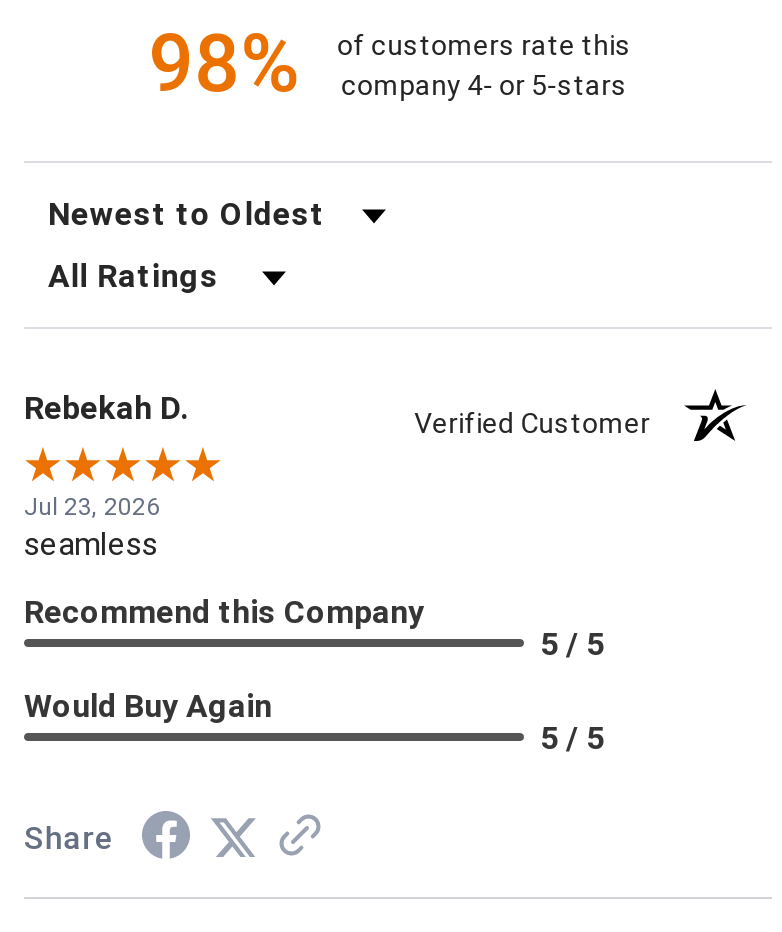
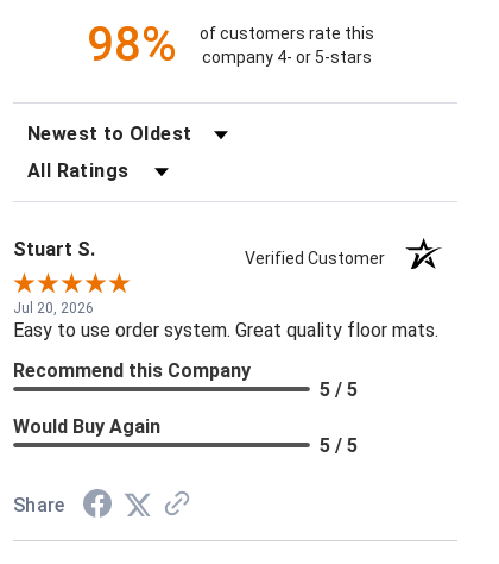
- Rebekah D.
+ Stuart S.

- Jul 23, 2026
- seamless
+ Jul 20, 2026
+ Easy to use order system. Great quality floor mats.
